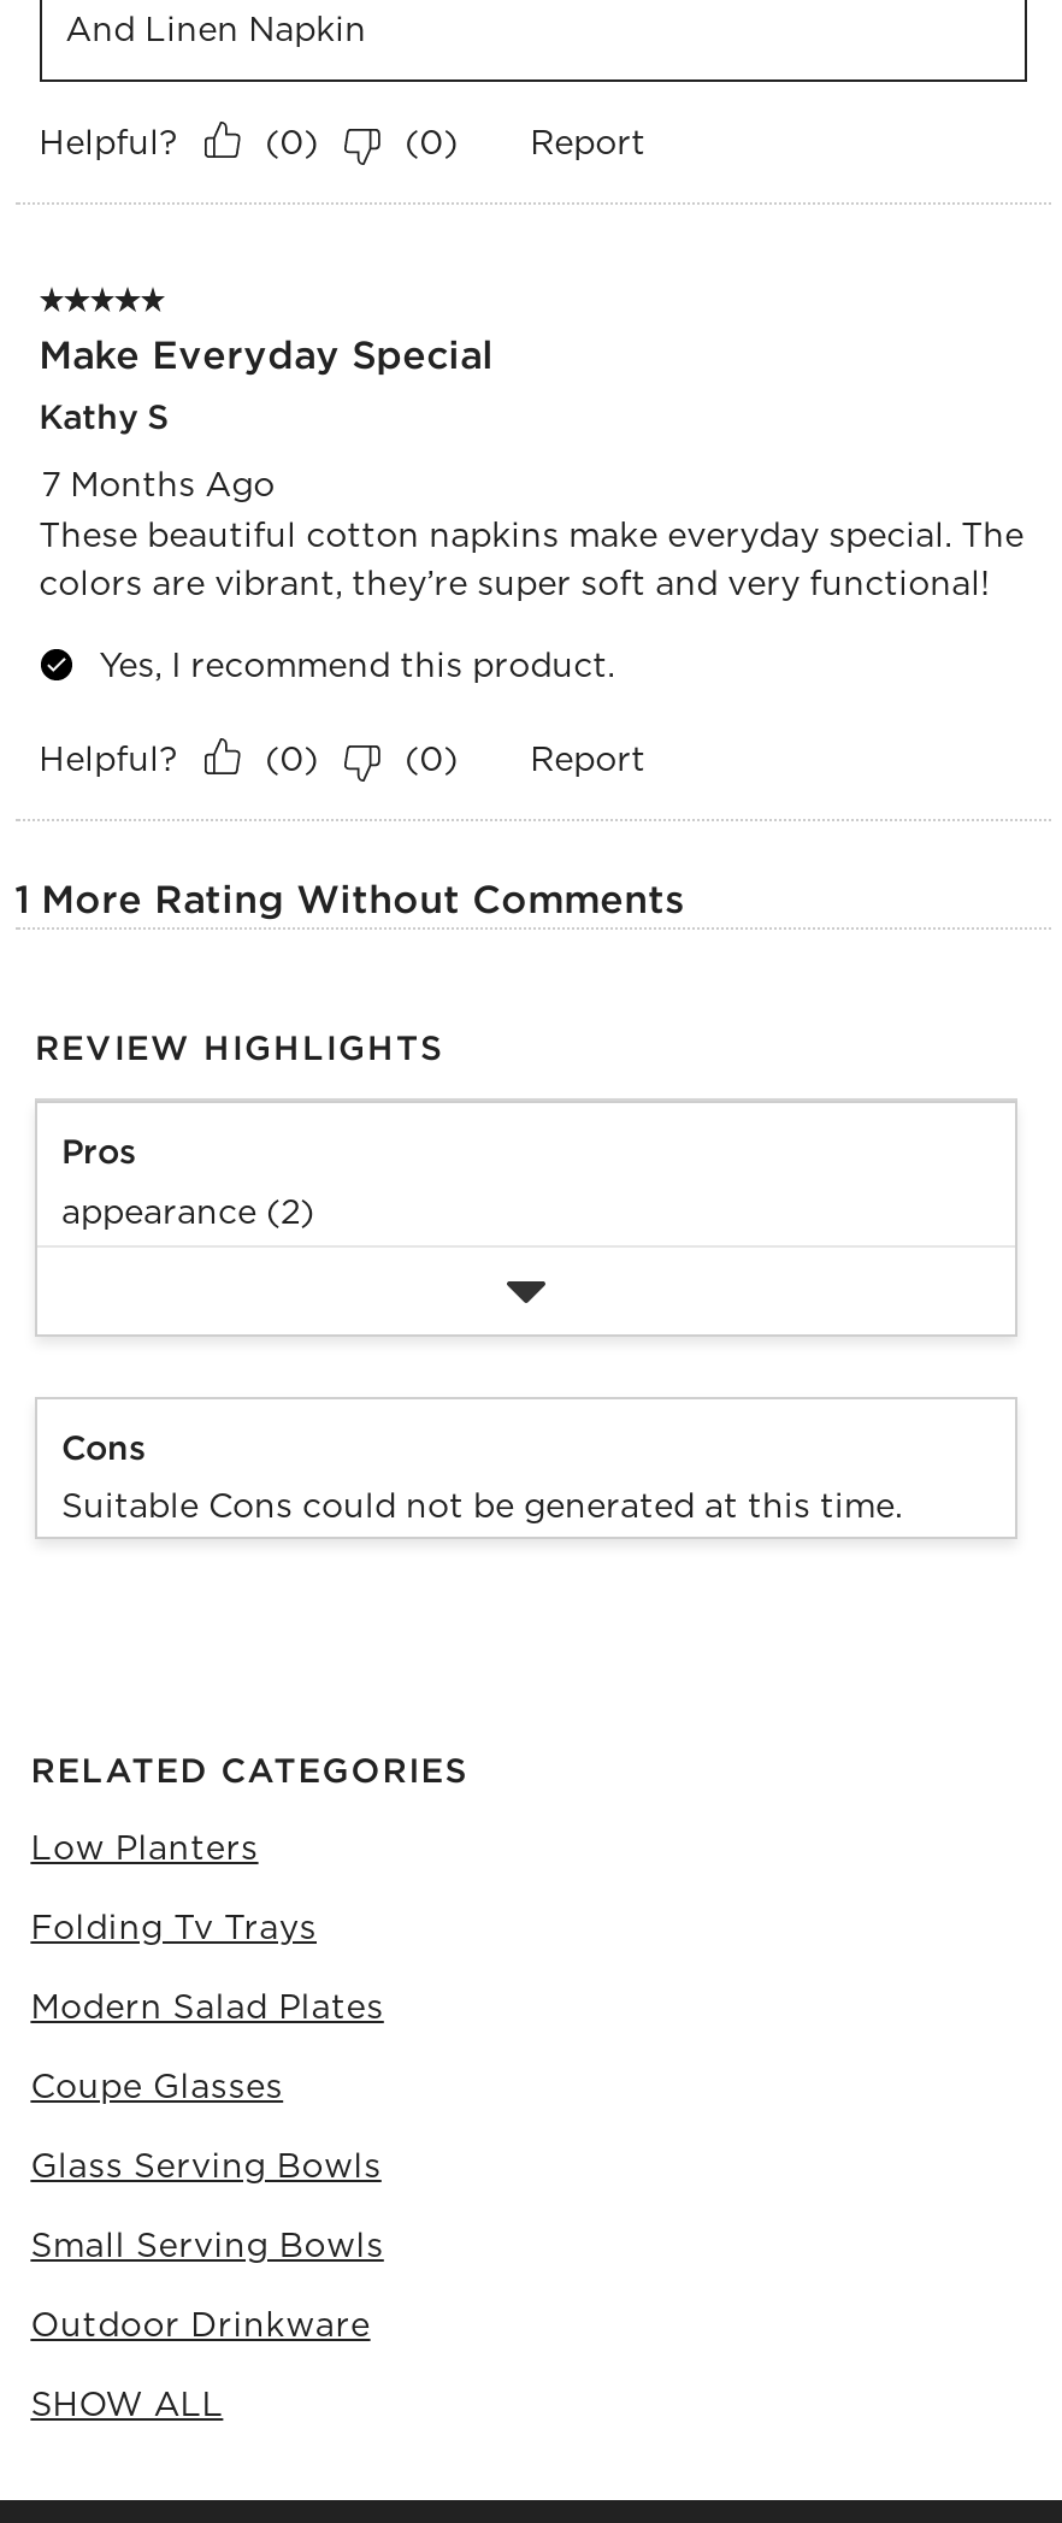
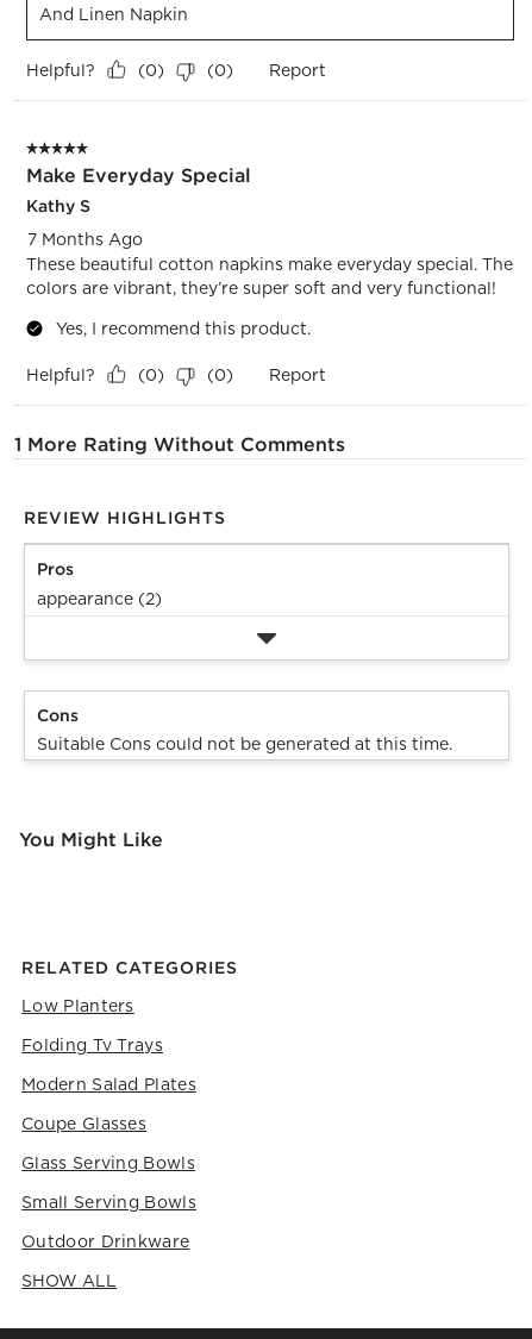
+ You Might Like
